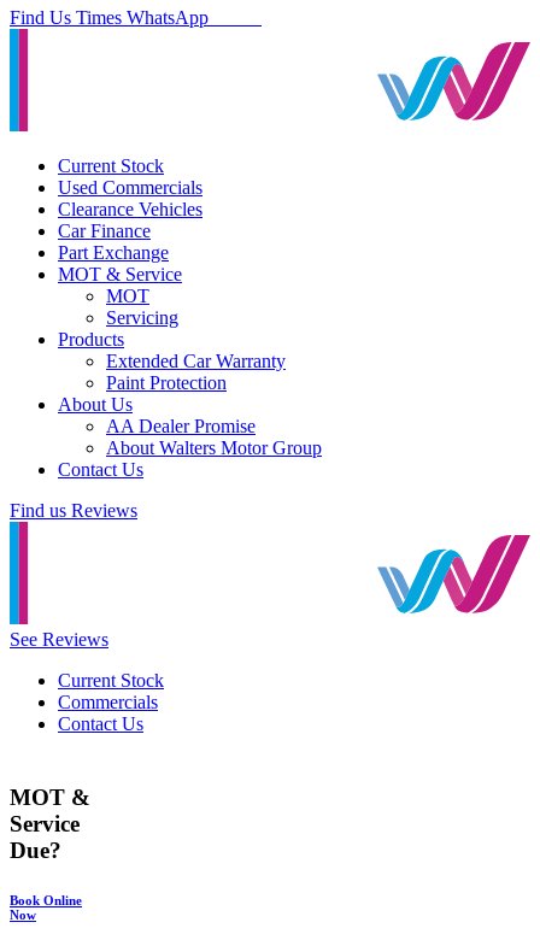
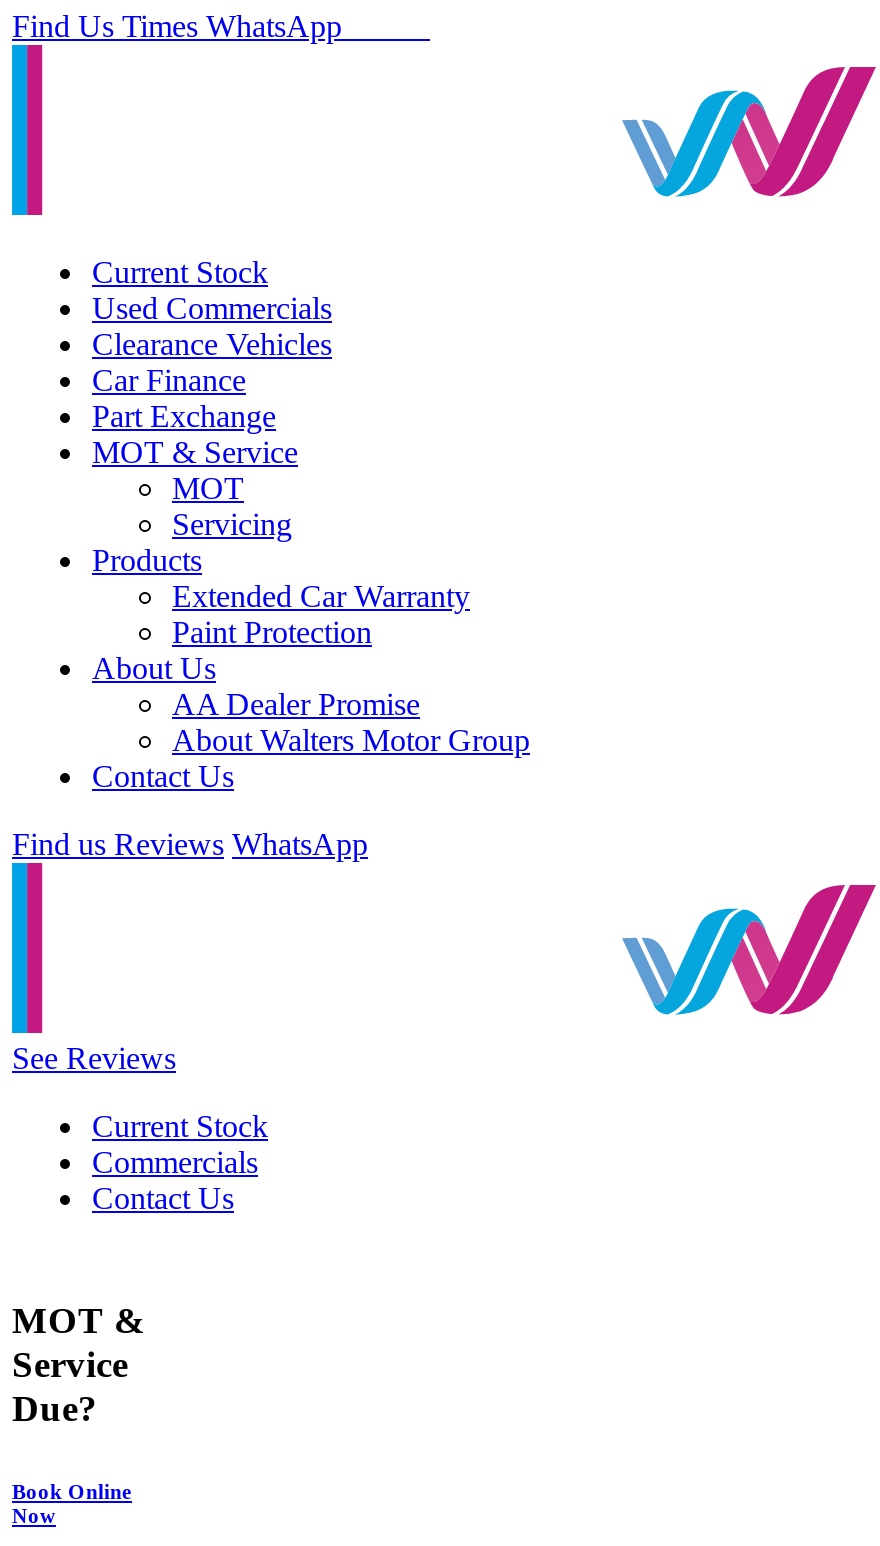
- Find us Reviews
+ Find us Reviews WhatsApp
